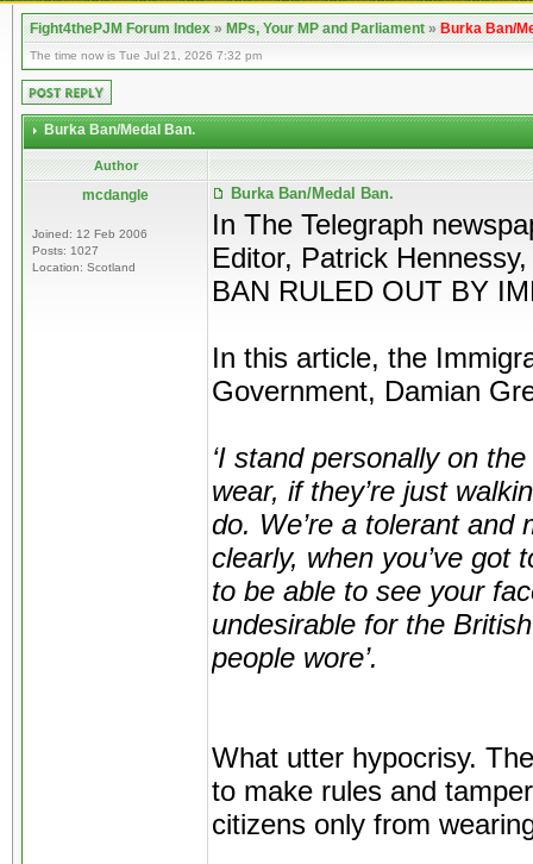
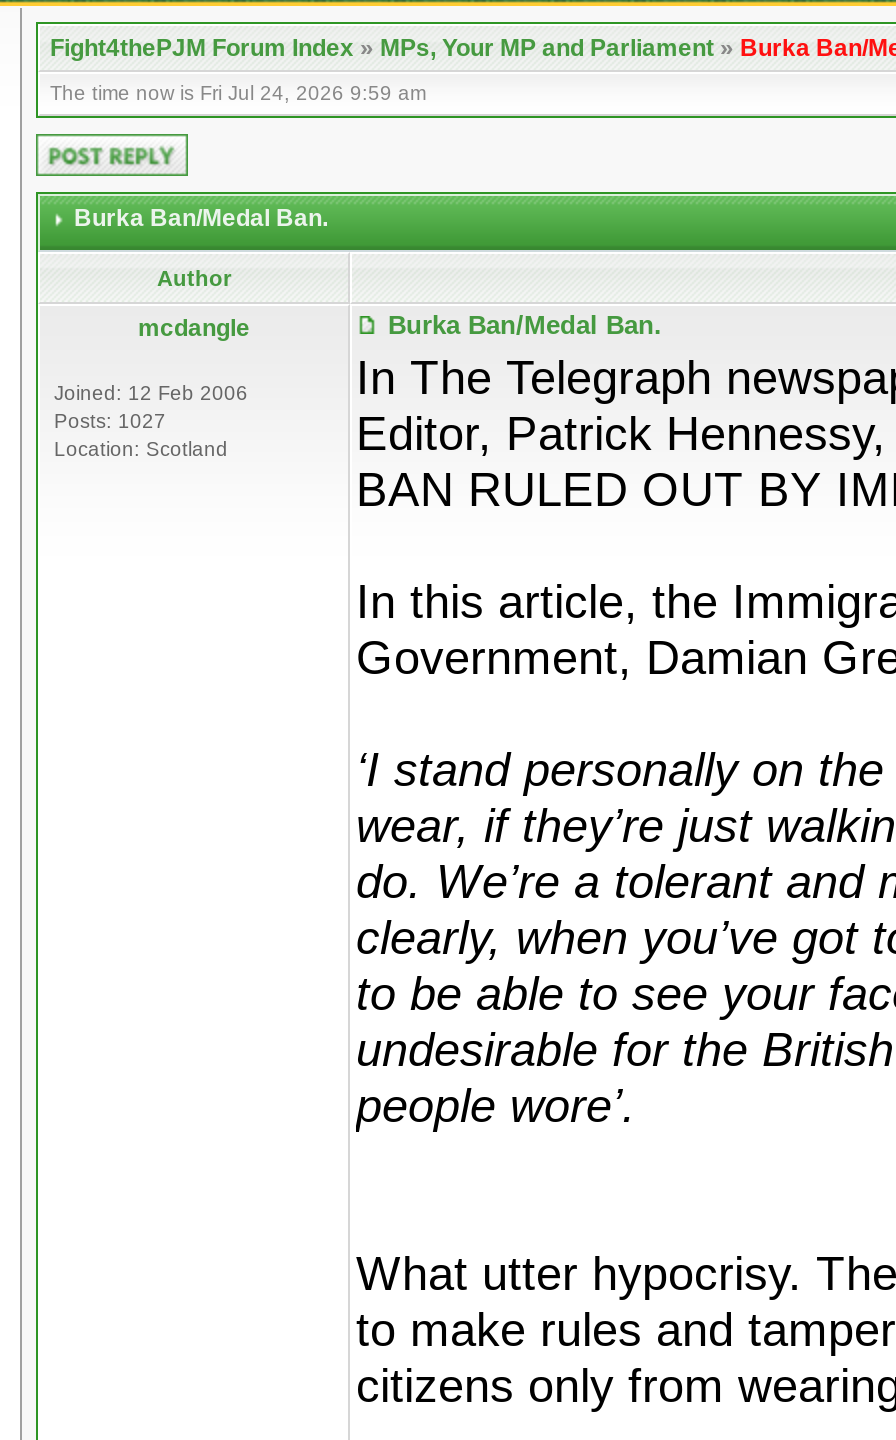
- The time now is Tue Jul 21, 2026 7:32 pm
+ The time now is Fri Jul 24, 2026 9:59 am
